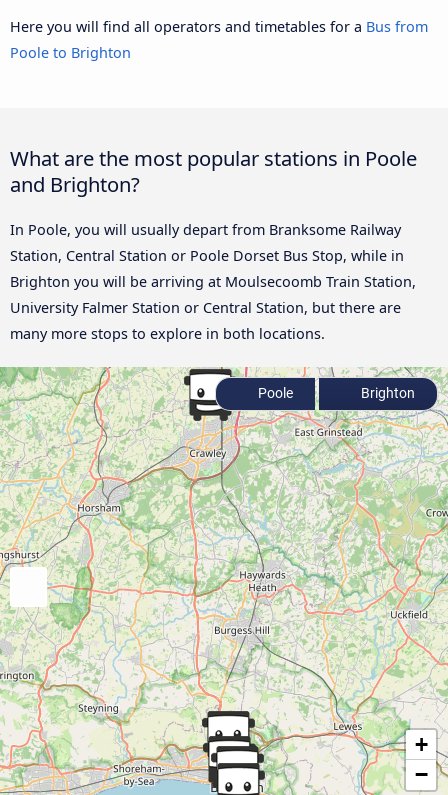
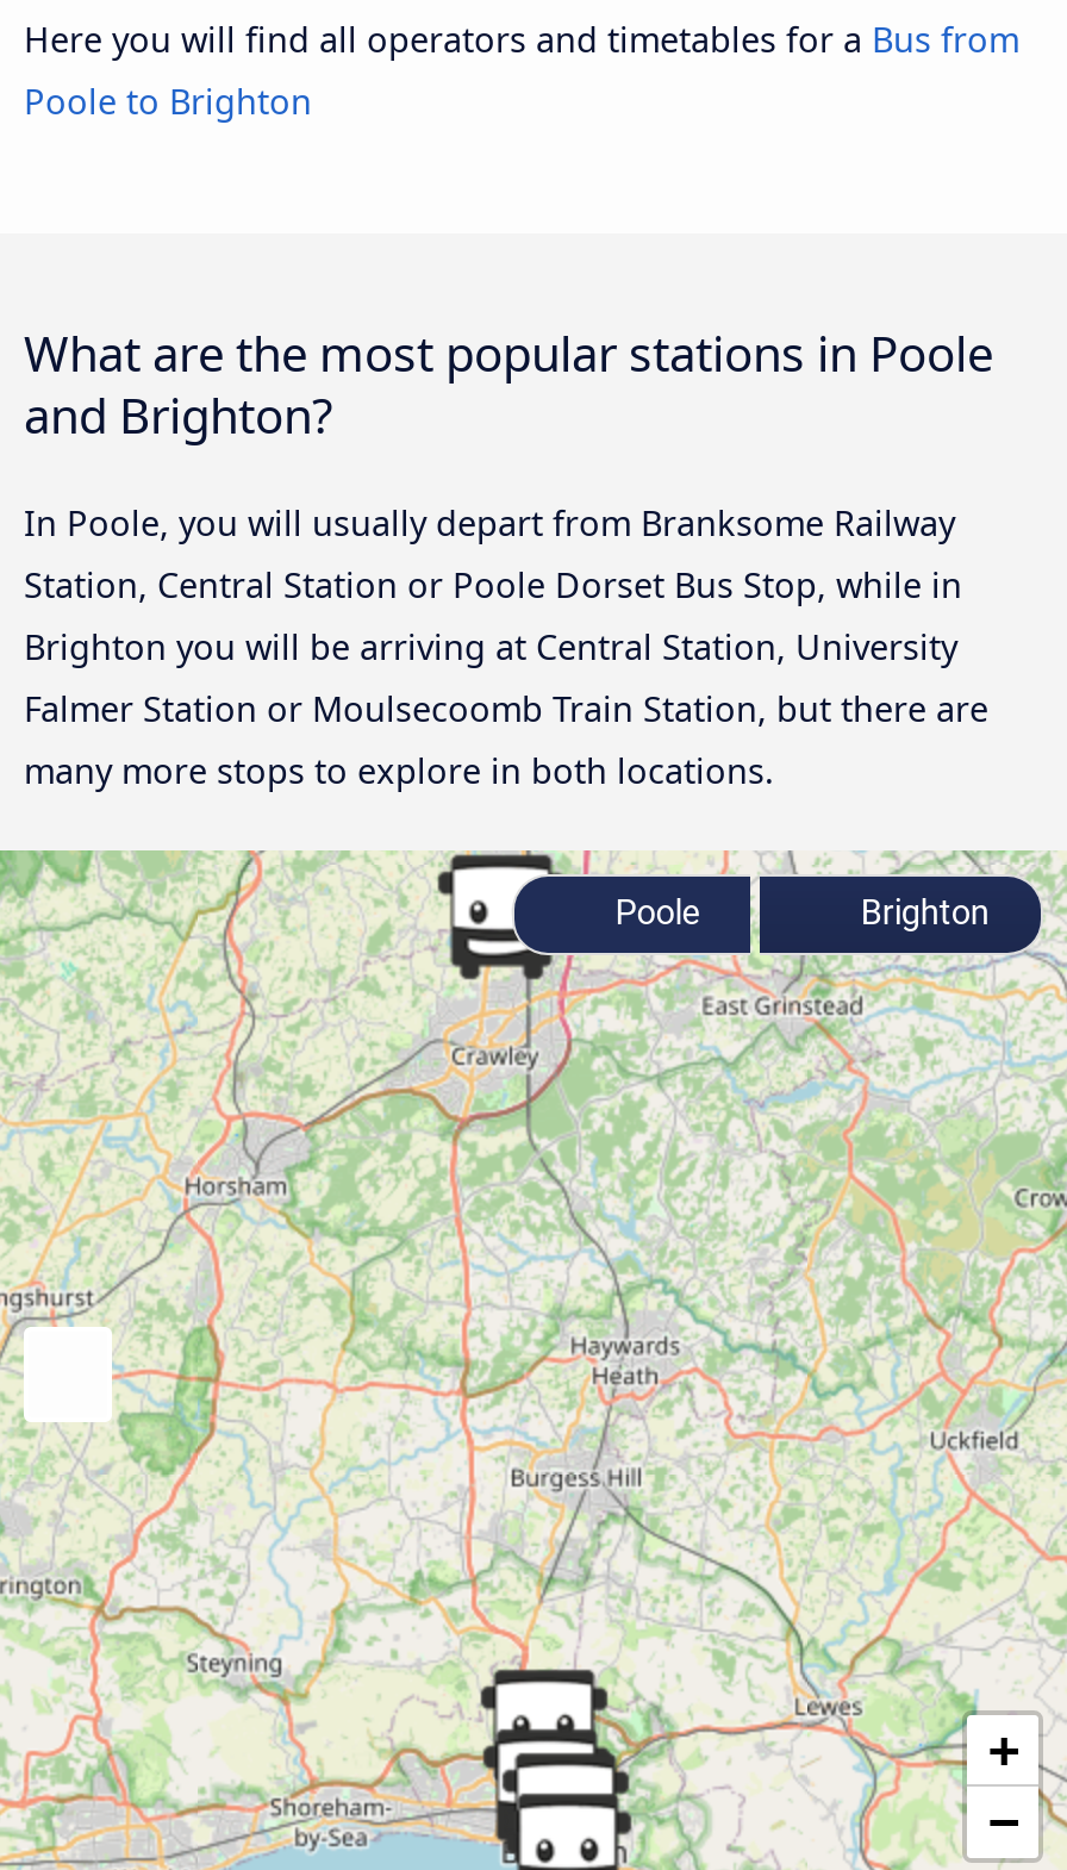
- Brighton you will be arriving at Moulsecoomb Train Station,
+ Brighton you will be arriving at Central Station, University

- University Falmer Station or Central Station, but there are
+ Falmer Station or Moulsecoomb Train Station, but there are
